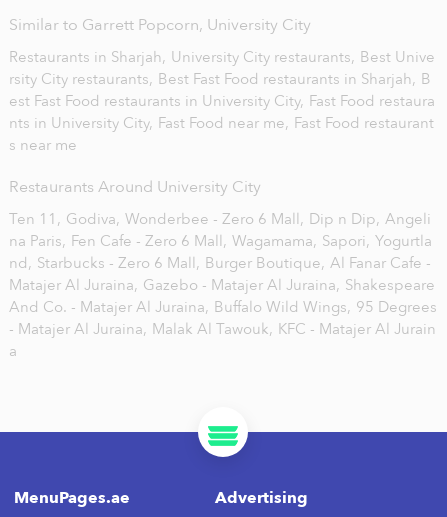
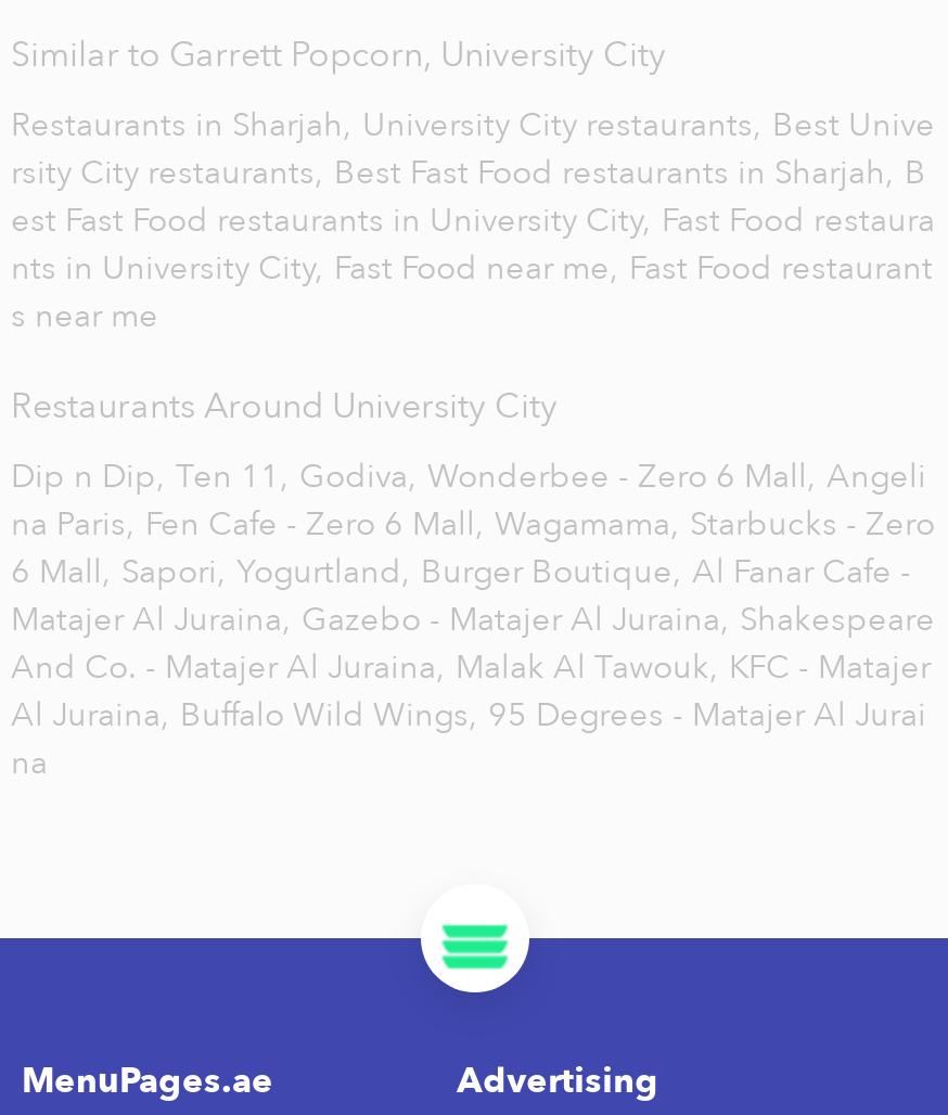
- Ten 11, Godiva, Wonderbee - Zero 6 Mall, Dip n Dip, Angeli
- na Paris, Fen Cafe - Zero 6 Mall, Wagamama, Sapori, Yogurtla
- nd, Starbucks - Zero 6 Mall, Burger Boutique, Al Fanar Cafe -
+ Dip n Dip, Ten 11, Godiva, Wonderbee - Zero 6 Mall, Angeli
+ na Paris, Fen Cafe - Zero 6 Mall, Wagamama, Starbucks - Zero
+ 6 Mall, Sapori, Yogurtland, Burger Boutique, Al Fanar Cafe -

- And Co. - Matajer Al Juraina, Buffalo Wild Wings, 95 Degrees
- - Matajer Al Juraina, Malak Al Tawouk, KFC - Matajer Al Jurain
- a
+ And Co. - Matajer Al Juraina, Malak Al Tawouk, KFC - Matajer
+ Al Juraina, Buffalo Wild Wings, 95 Degrees - Matajer Al Jurai
+ na
